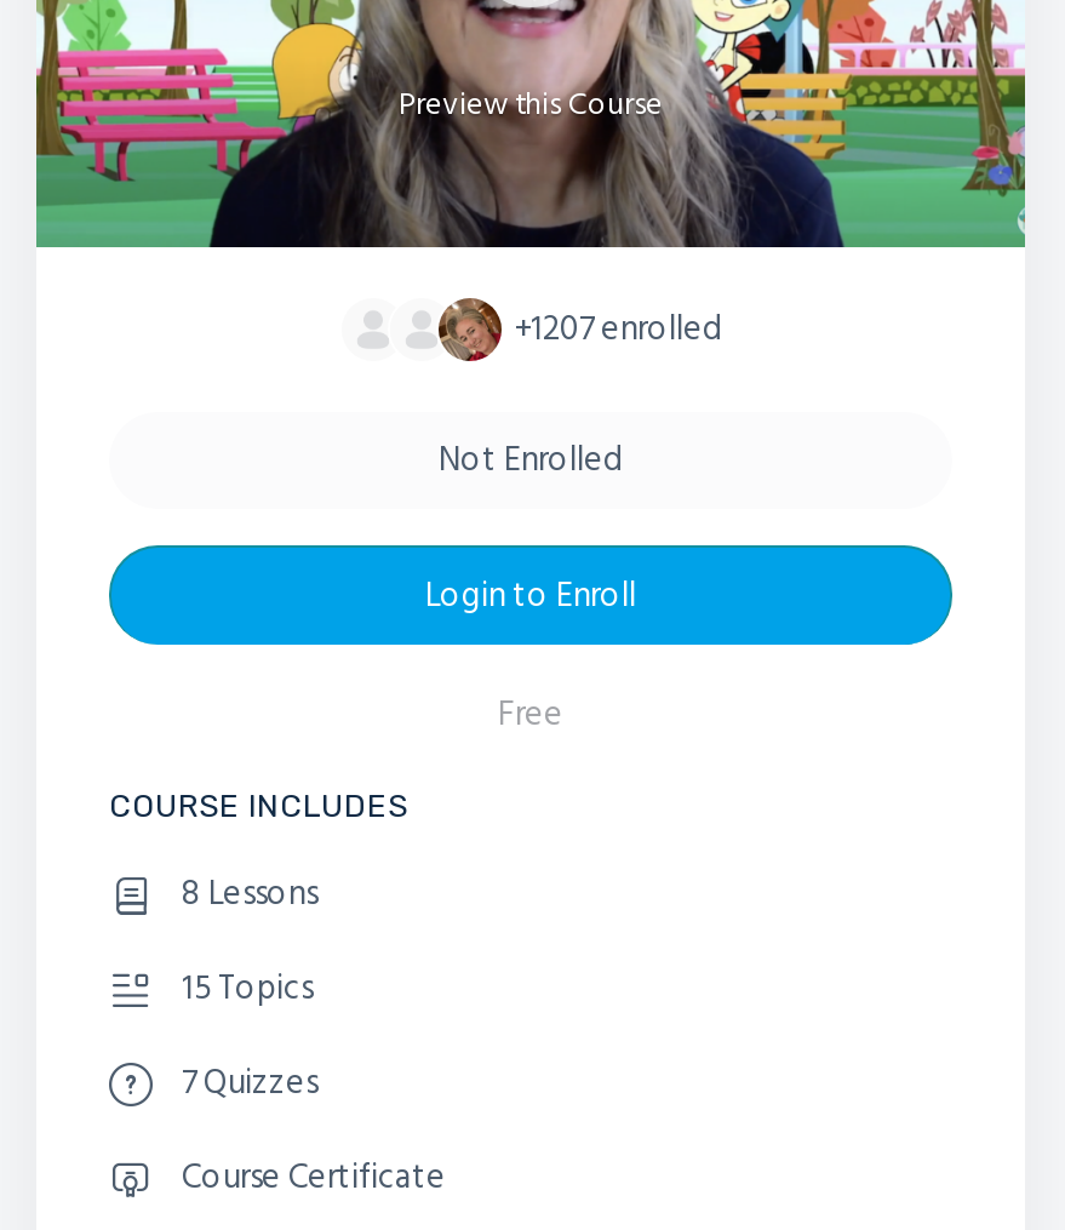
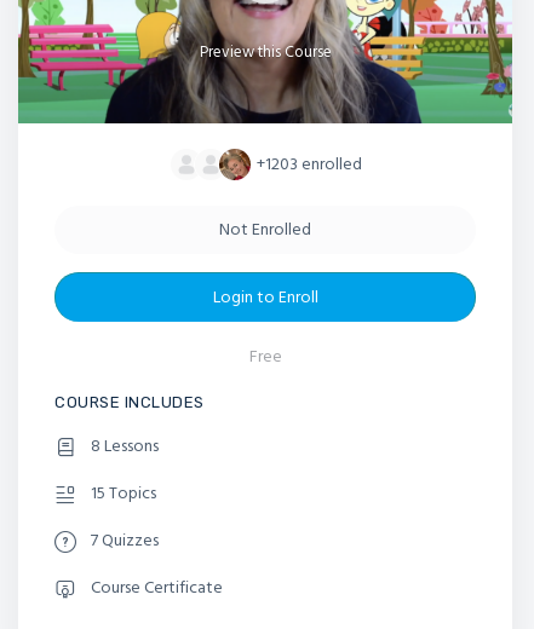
- +1207enrolled
+ +1203enrolled
